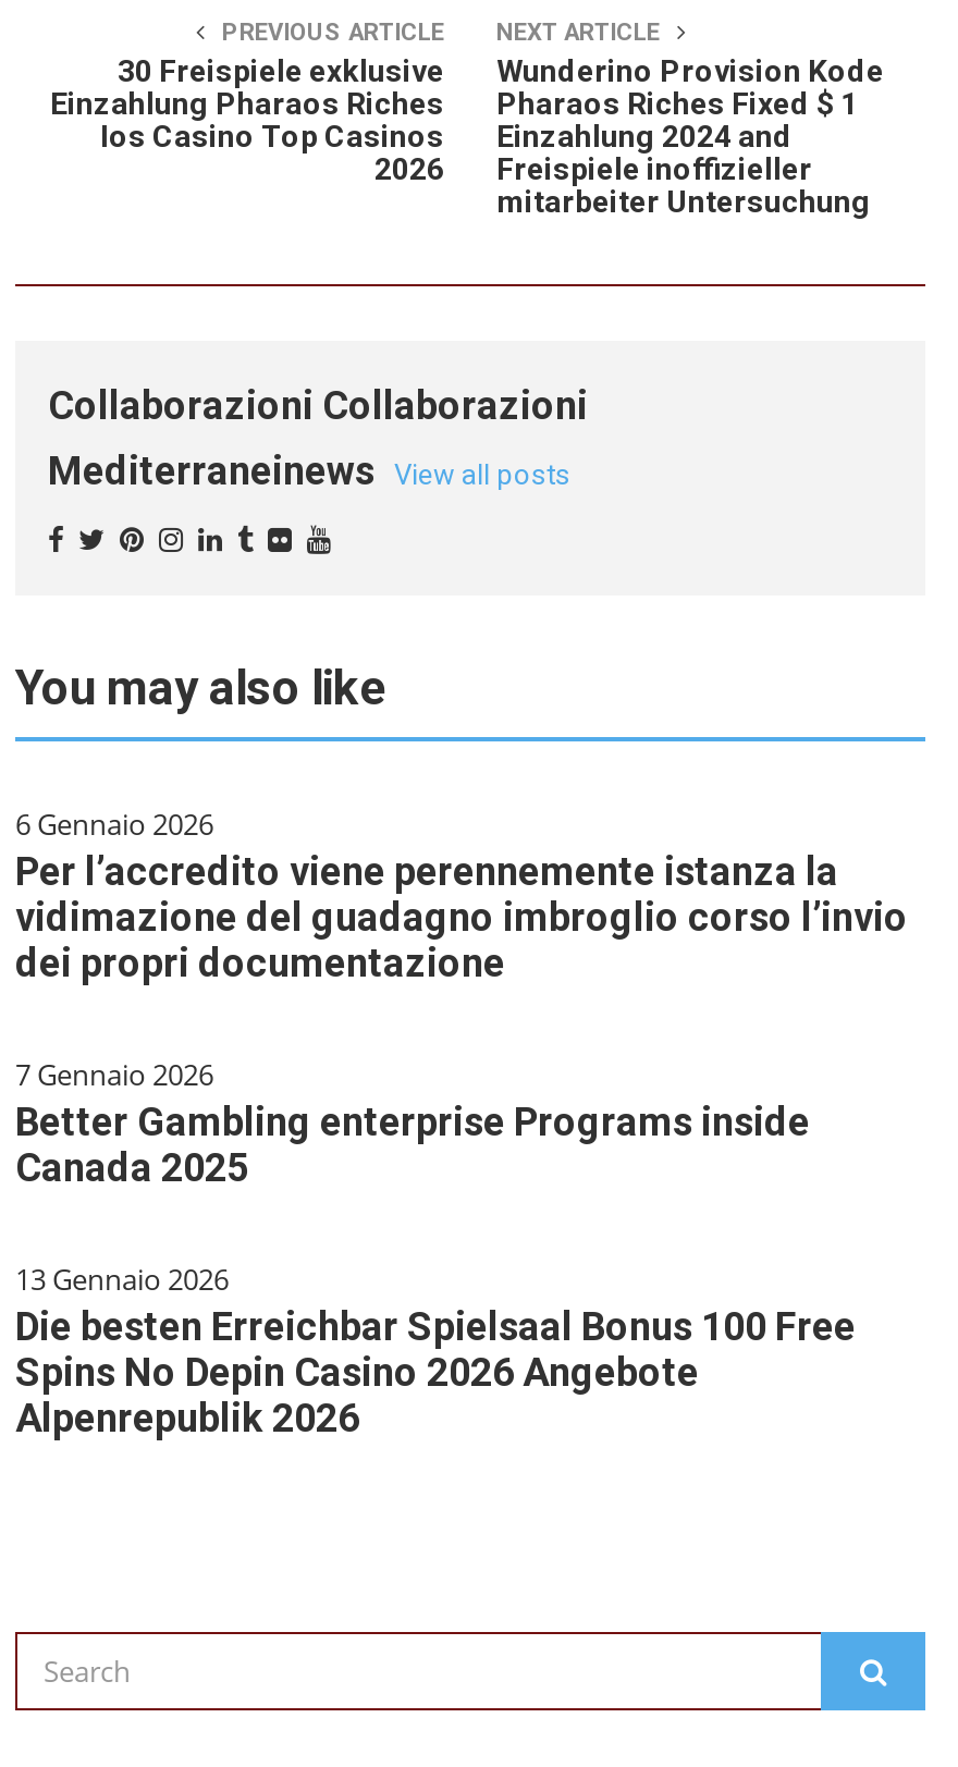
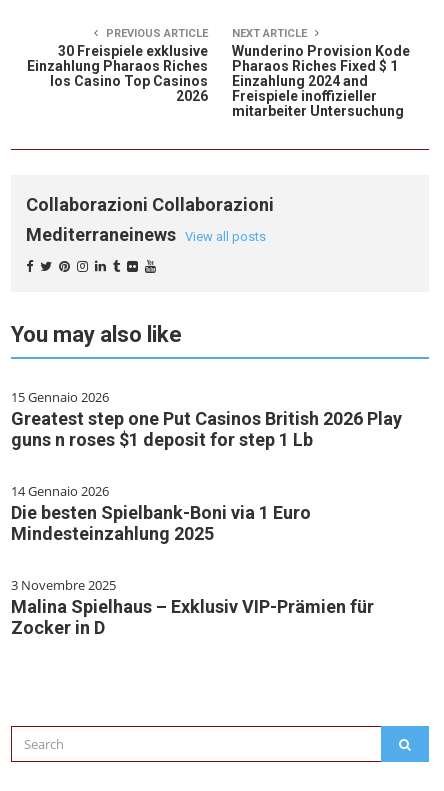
- 6 Gennaio 2026
- Per l’accredito viene perennemente istanza la
- vidimazione del guadagno imbroglio corso l’invio
- dei propri documentazione
+ 15 Gennaio 2026
+ Greatest step one Put Casinos British 2026 Play
+ guns n roses $1 deposit for step 1 Lb

- 7 Gennaio 2026
- Better Gambling enterprise Programs inside
- Canada 2025
+ 14 Gennaio 2026
+ Die besten Spielbank-Boni via 1 Euro
+ Mindesteinzahlung 2025

- 13 Gennaio 2026
- Die besten Erreichbar Spielsaal Bonus 100 Free
- Spins No Depin Casino 2026 Angebote
- Alpenrepublik 2026
+ 3 Novembre 2025
+ Malina Spielhaus – Exklusiv VIP-Prämien für
+ Zocker in D
